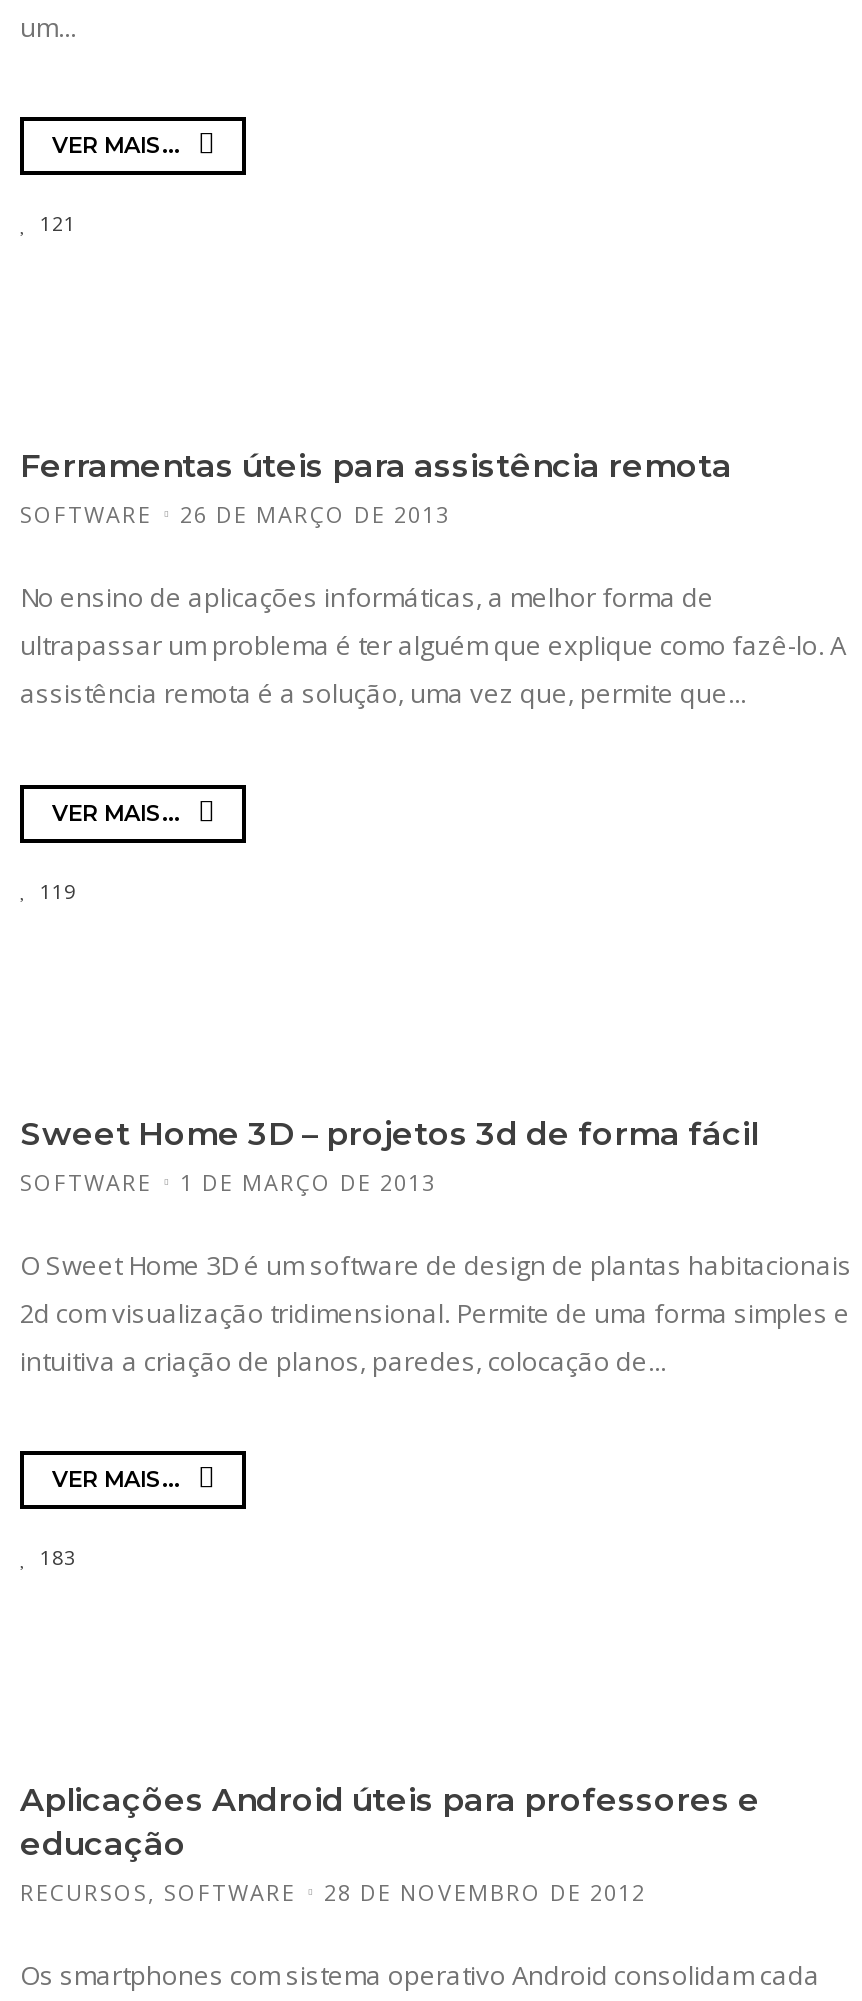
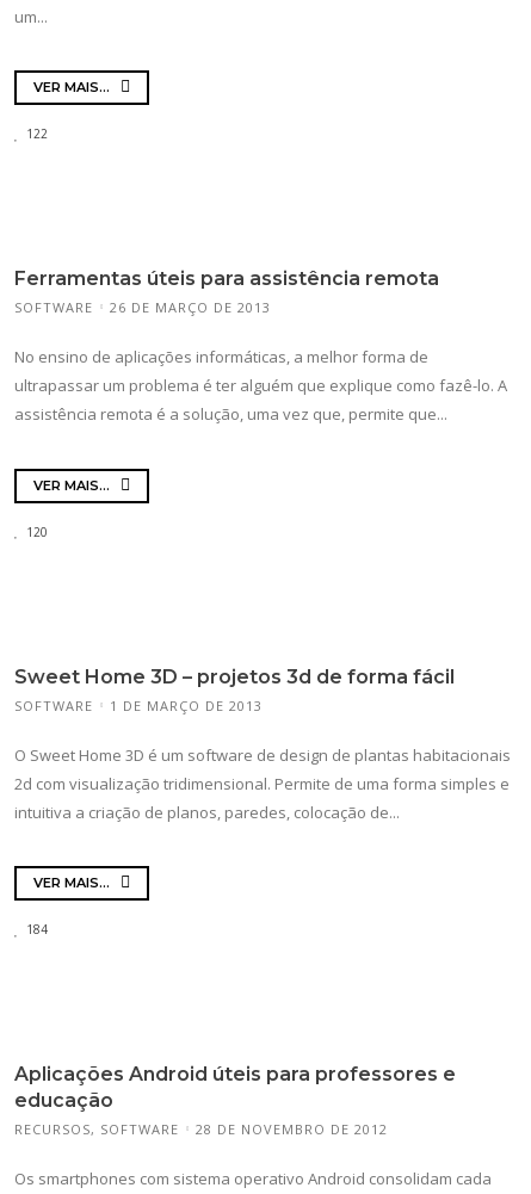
- 121
+ 122

- 119
+ 120

- 183
+ 184
